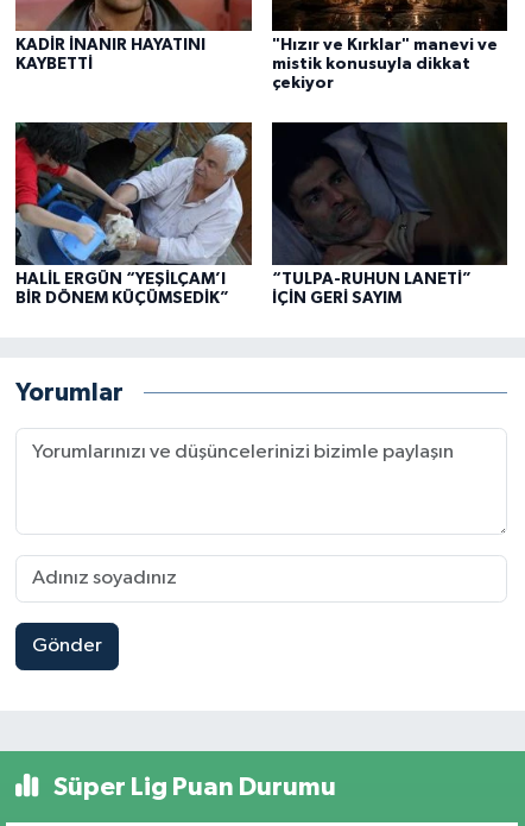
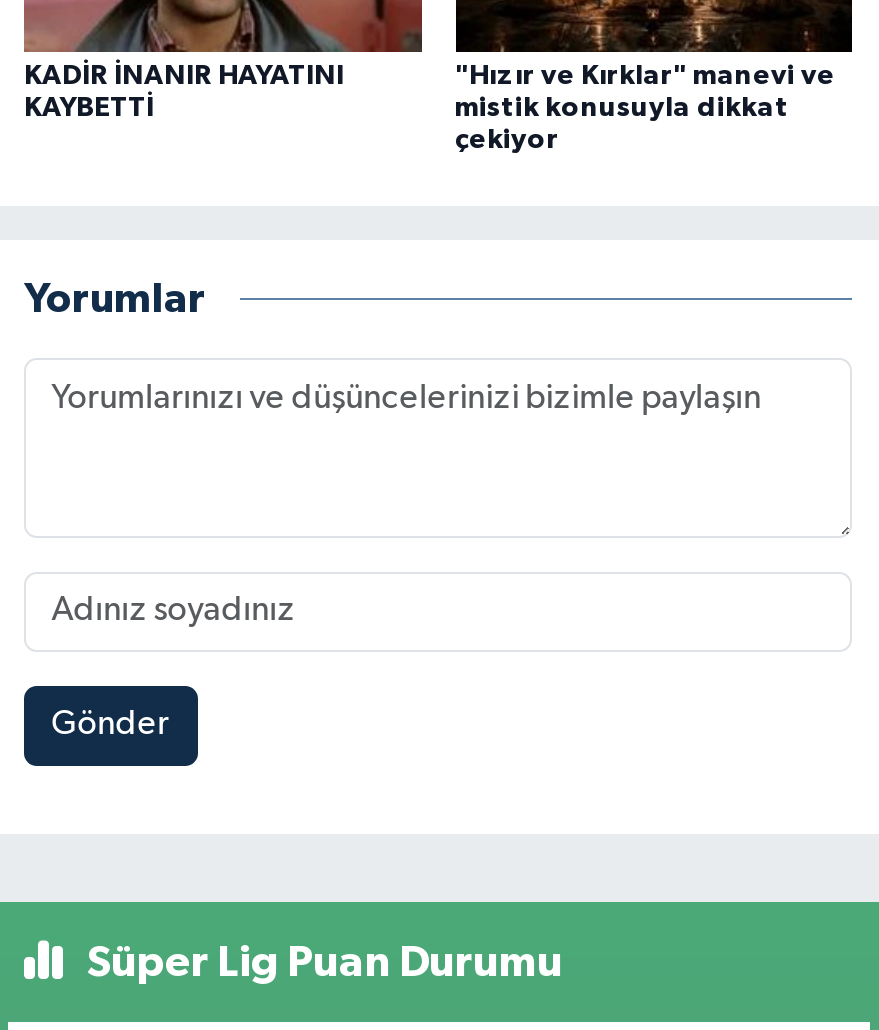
- [image]
- HALİL ERGÜN “YEŞİLÇAM’I
- BİR DÖNEM KÜÇÜMSEDİK”

- [image]
- “TULPA-RUHUN LANETİ”
- İÇİN GERİ SAYIM
